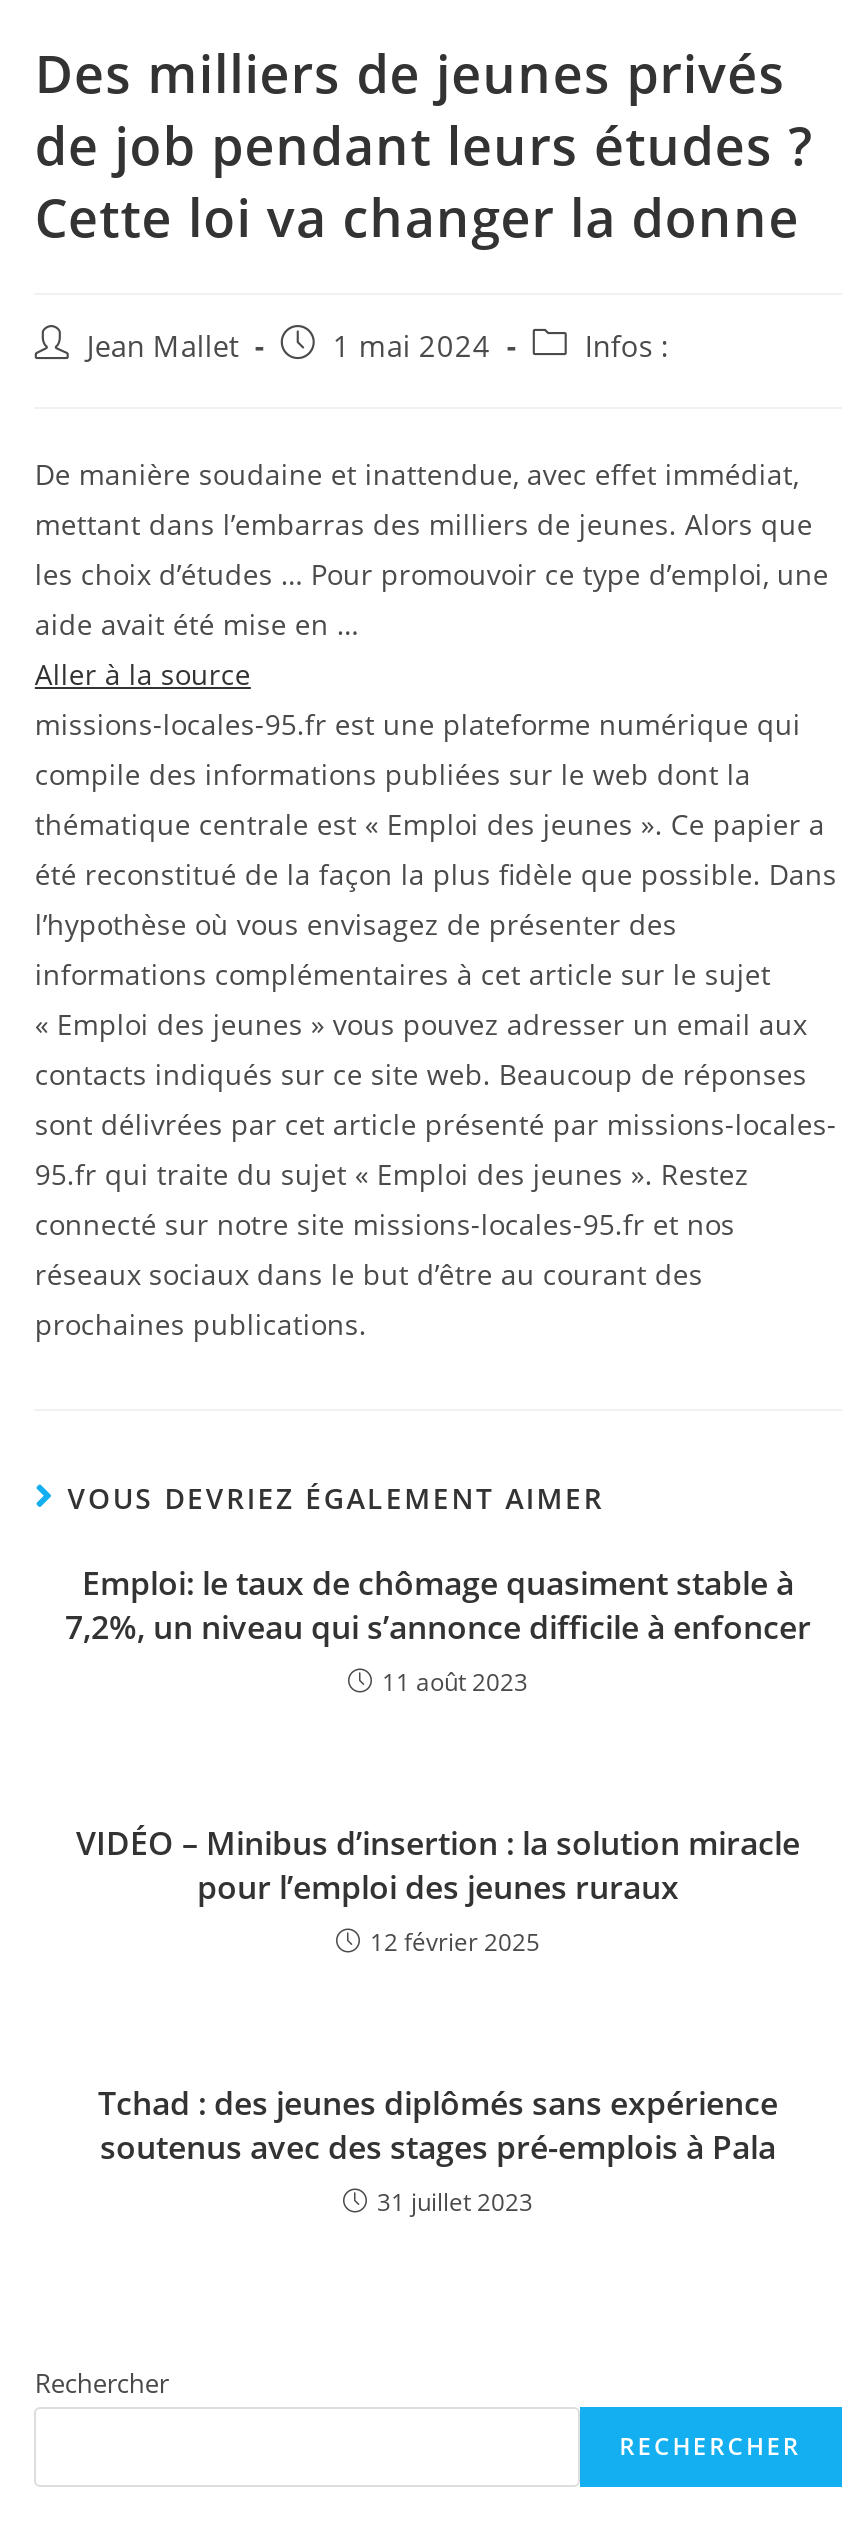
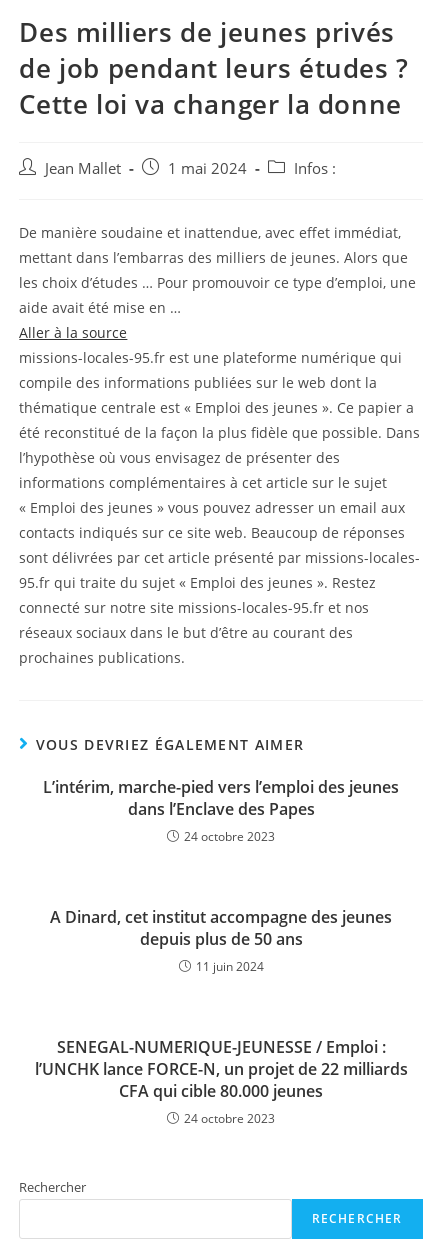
- Emploi: le taux de chômage quasiment stable à
- 7,2%, un niveau qui s’annonce difficile à enfoncer
- 11 août 2023
+ L’intérim, marche-pied vers l’emploi des jeunes
+ dans l’Enclave des Papes
+ 24 octobre 2023

- VIDÉO – Minibus d’insertion : la solution miracle
- pour l’emploi des jeunes ruraux
- 12 février 2025
+ A Dinard, cet institut accompagne des jeunes
+ depuis plus de 50 ans
+ 11 juin 2024

- Tchad : des jeunes diplômés sans expérience
- soutenus avec des stages pré-emplois à Pala
- 31 juillet 2023
+ SENEGAL-NUMERIQUE-JEUNESSE / Emploi :
+ l’UNCHK lance FORCE-N, un projet de 22 milliards
+ CFA qui cible 80.000 jeunes
+ 24 octobre 2023
